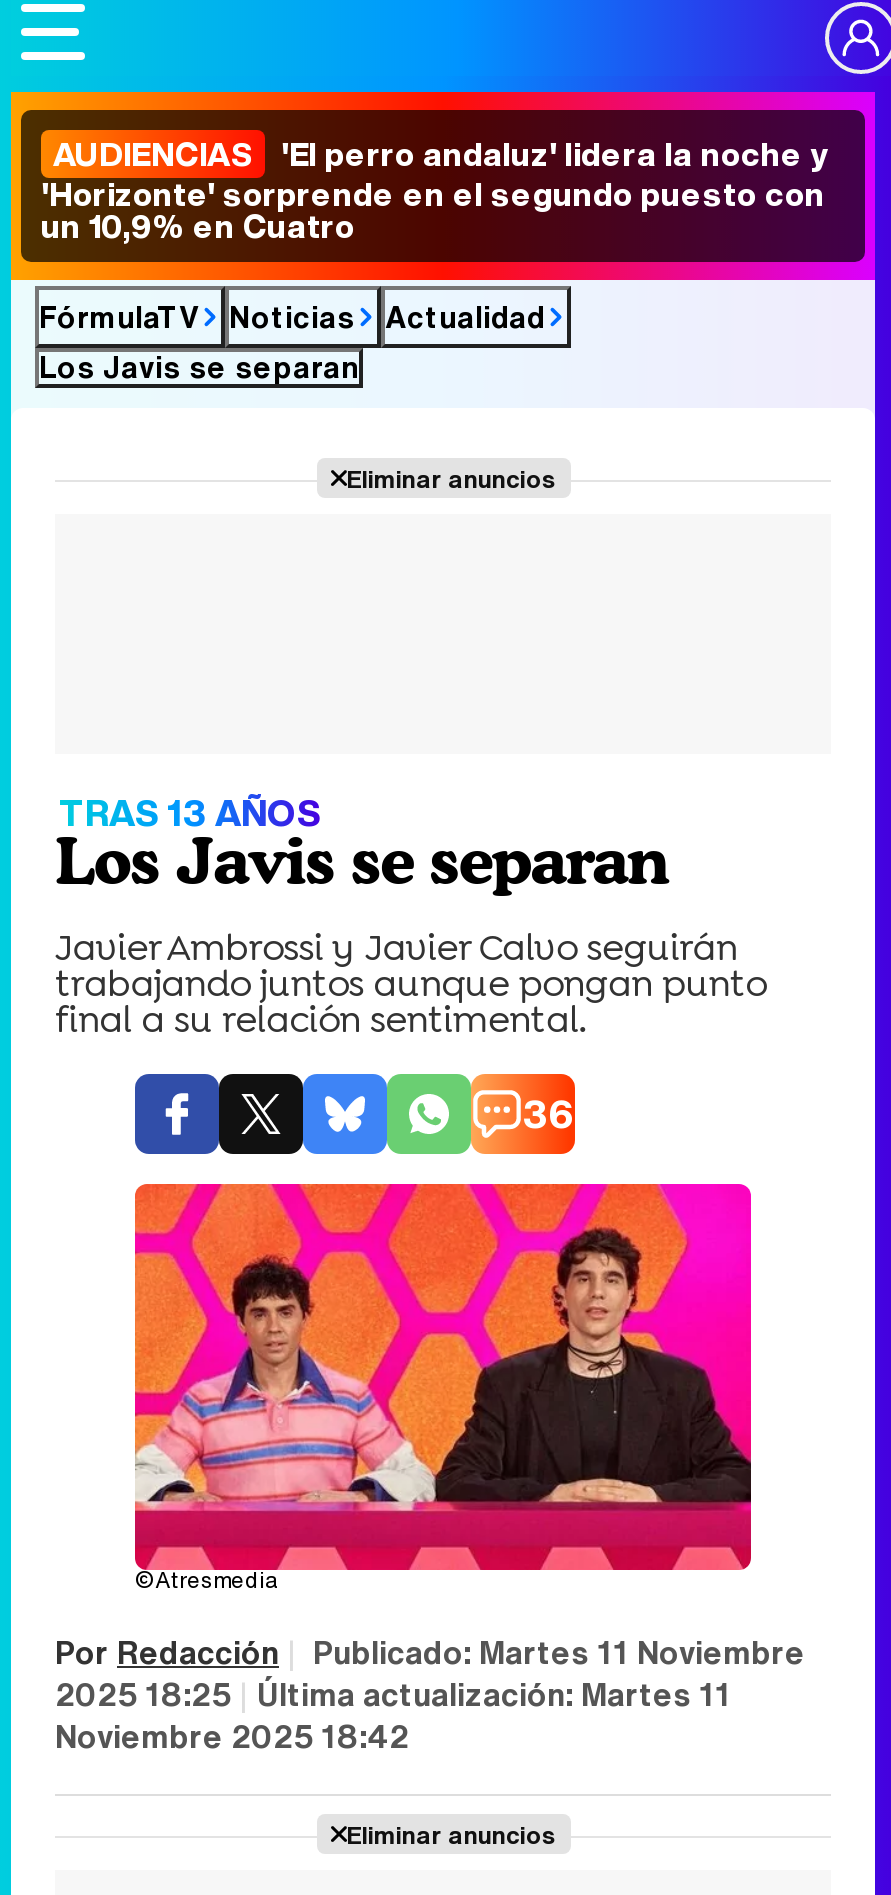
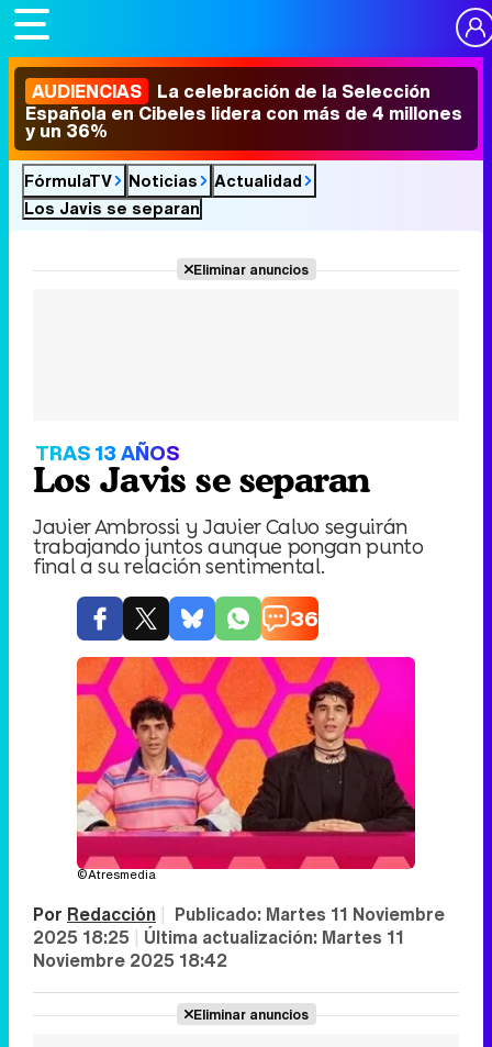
- AUDIENCIAS 'El perro andaluz' lidera la noche y
- 'Horizonte' sorprende en el segundo puesto con
- un 10,9% en Cuatro
+ AUDIENCIAS La celebración de la Selección
+ Española en Cibeles lidera con más de 4 millones
+ y un 36%
